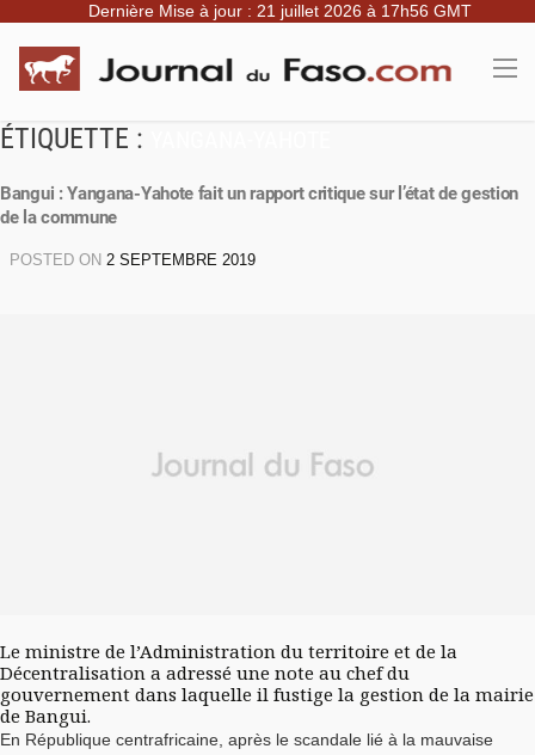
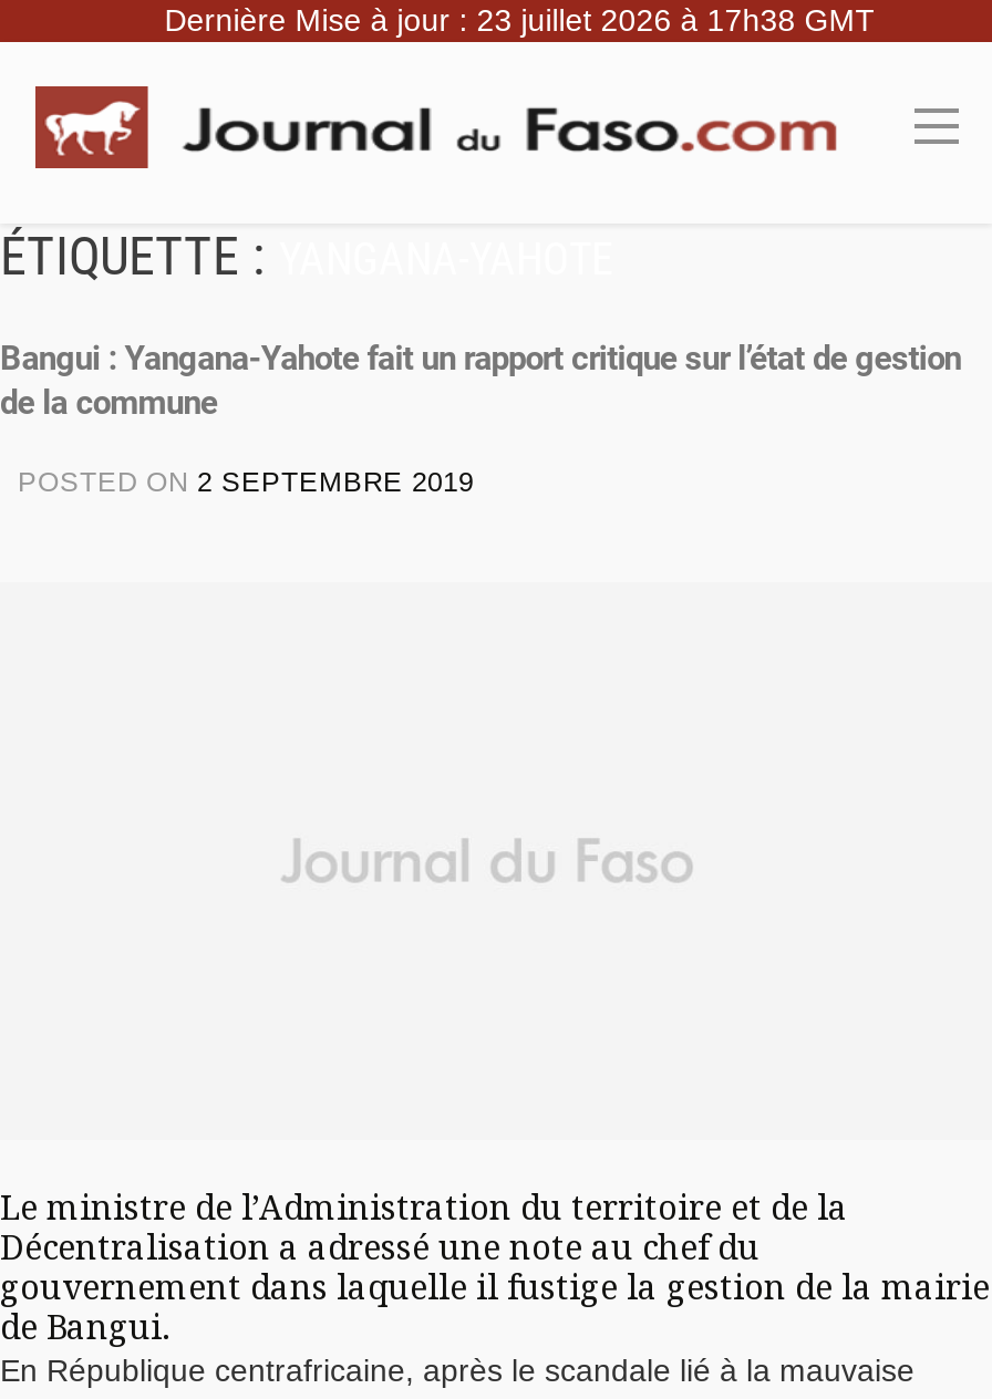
- Dernière Mise à jour : 21 juillet 2026 à 17h56 GMT
+ Dernière Mise à jour : 23 juillet 2026 à 17h38 GMT
